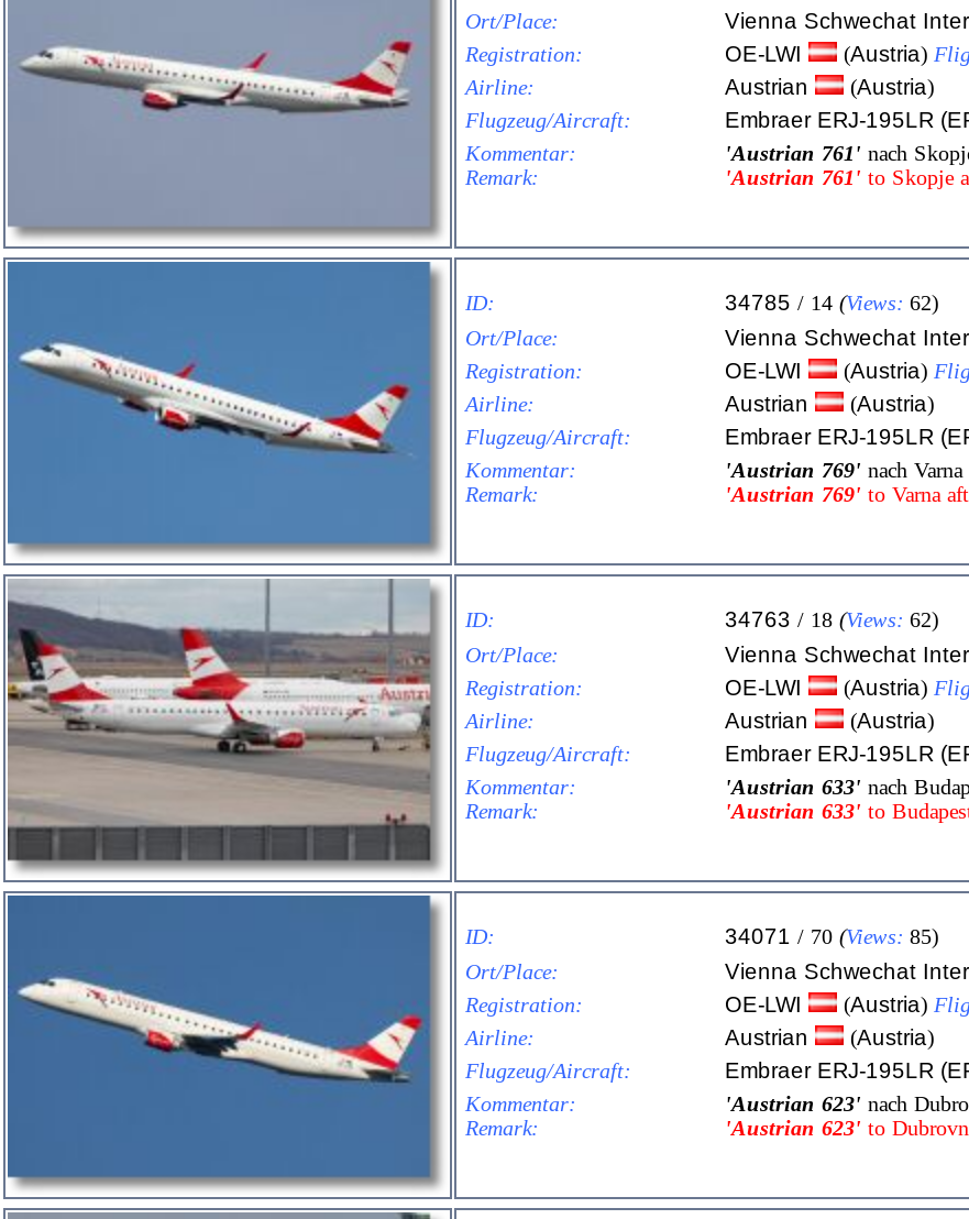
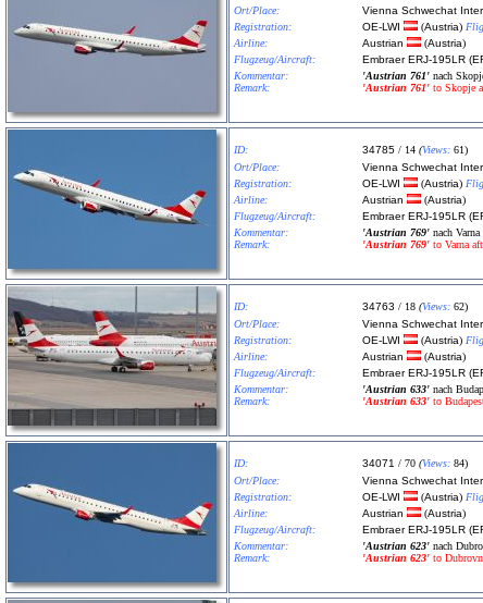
- 34785 / 14 (Views: 62)
+ 34785 / 14 (Views: 61)

- 34071 / 70 (Views: 85)
+ 34071 / 70 (Views: 84)
